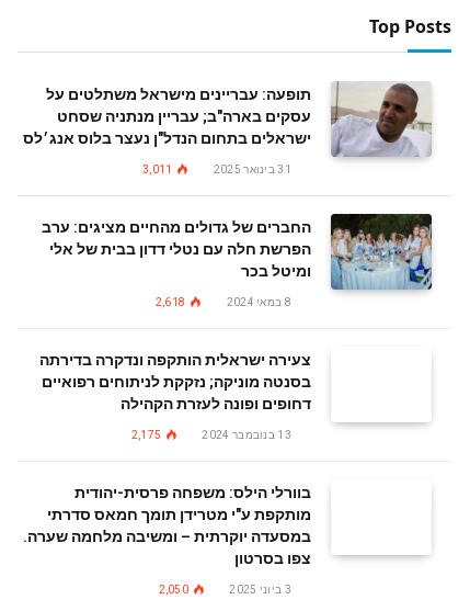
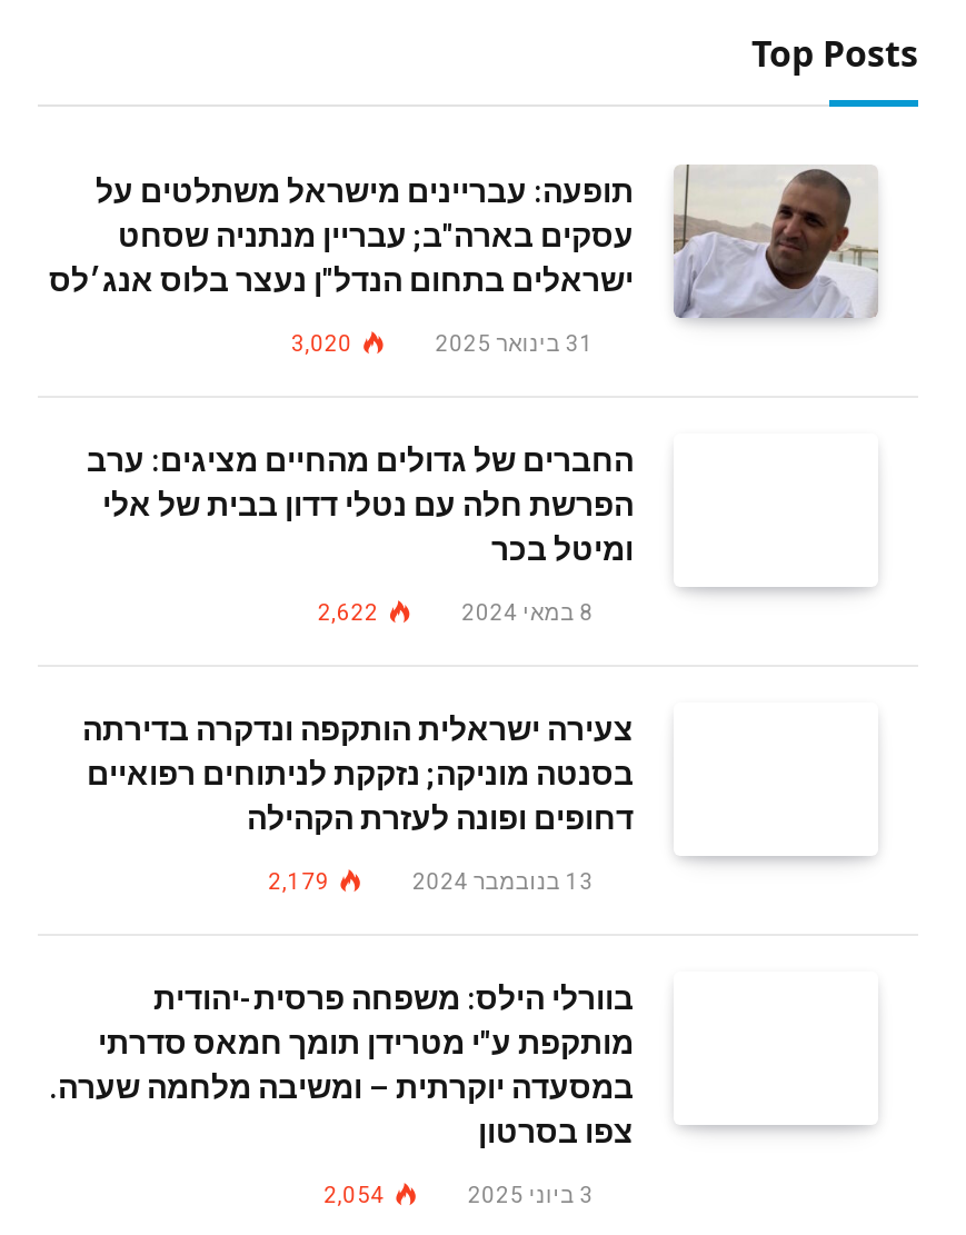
- 3,011
+ 3,020

- [image]

- 2,618
+ 2,622

- 2,175
+ 2,179

- 2,050
+ 2,054
